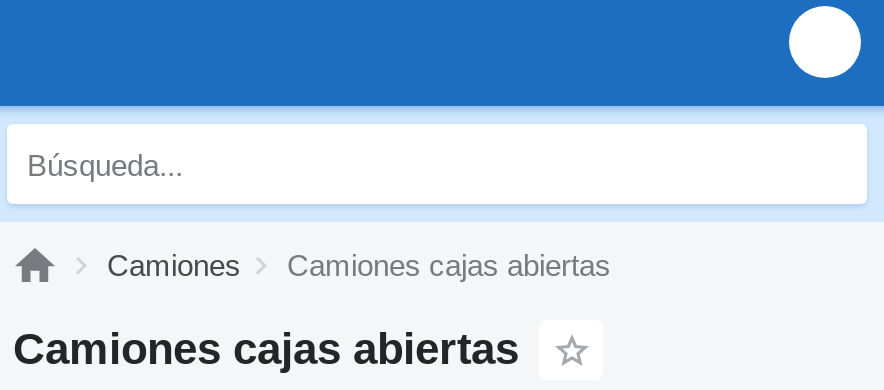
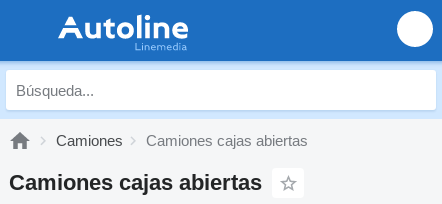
+ [image]
